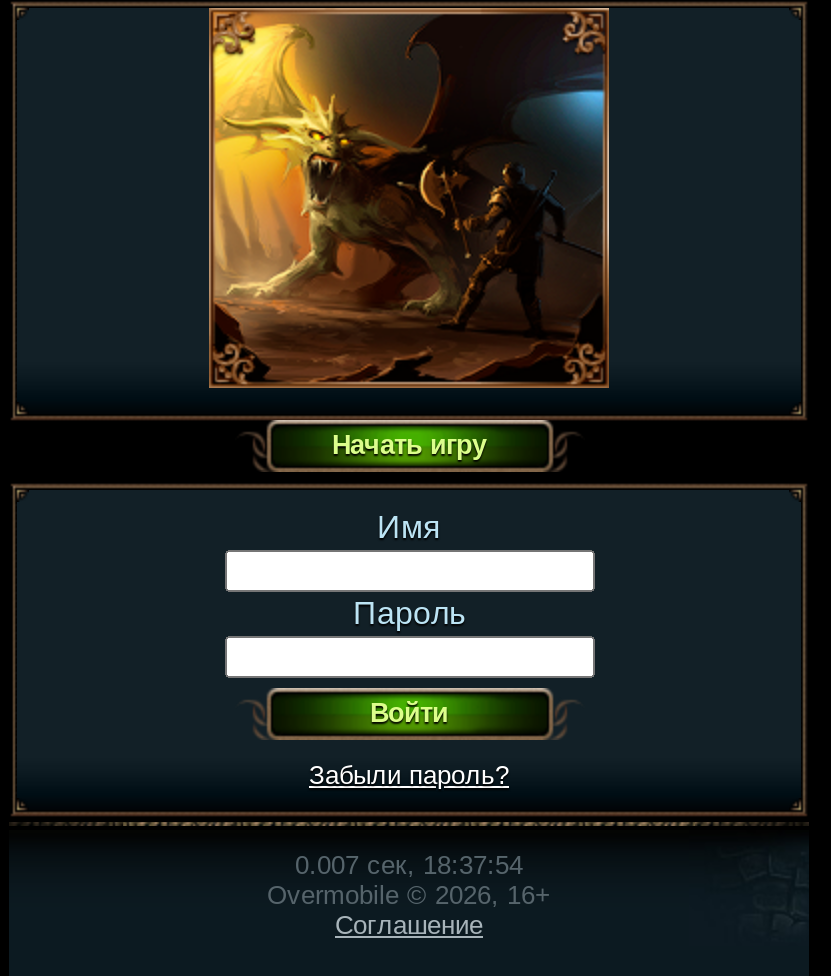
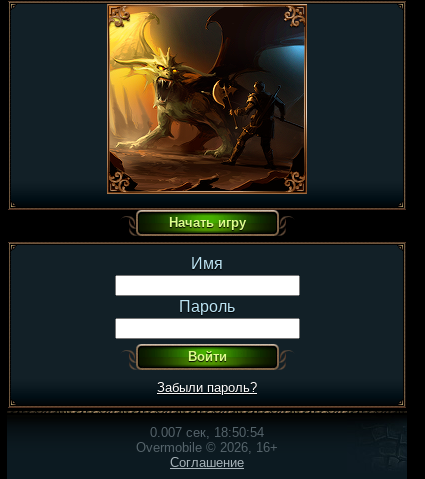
- 0.007 сек, 18:37:54
+ 0.007 сек, 18:50:54
